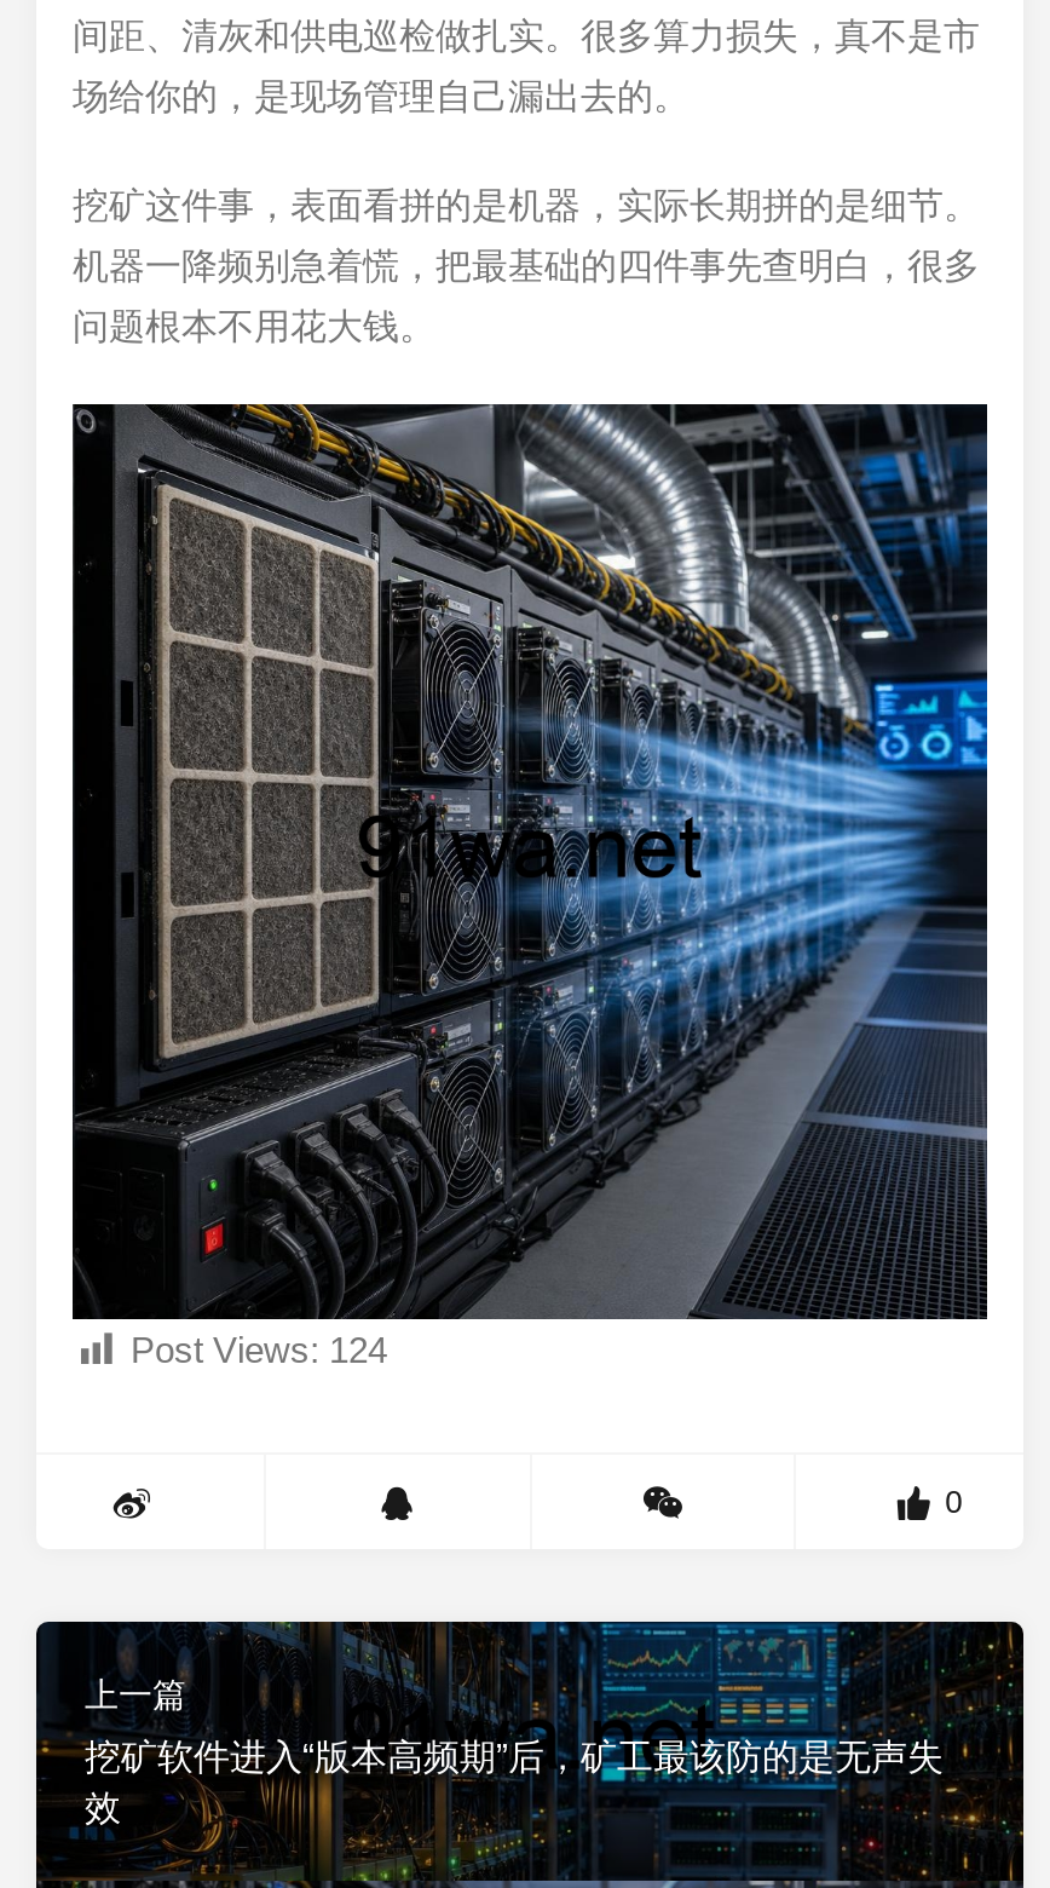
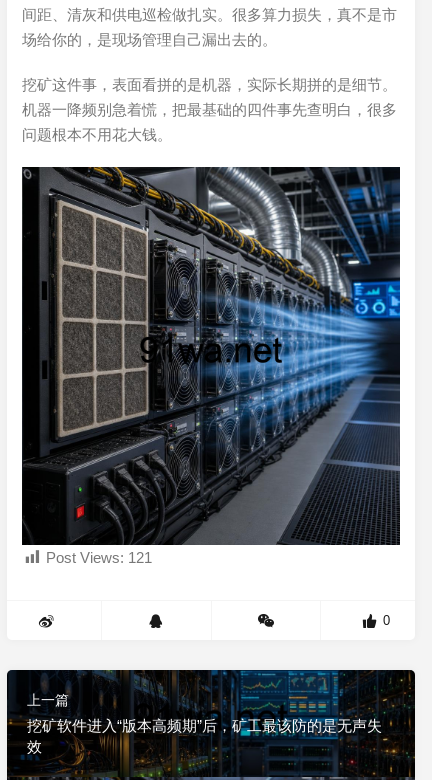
- Post Views: 124
+ Post Views: 121
